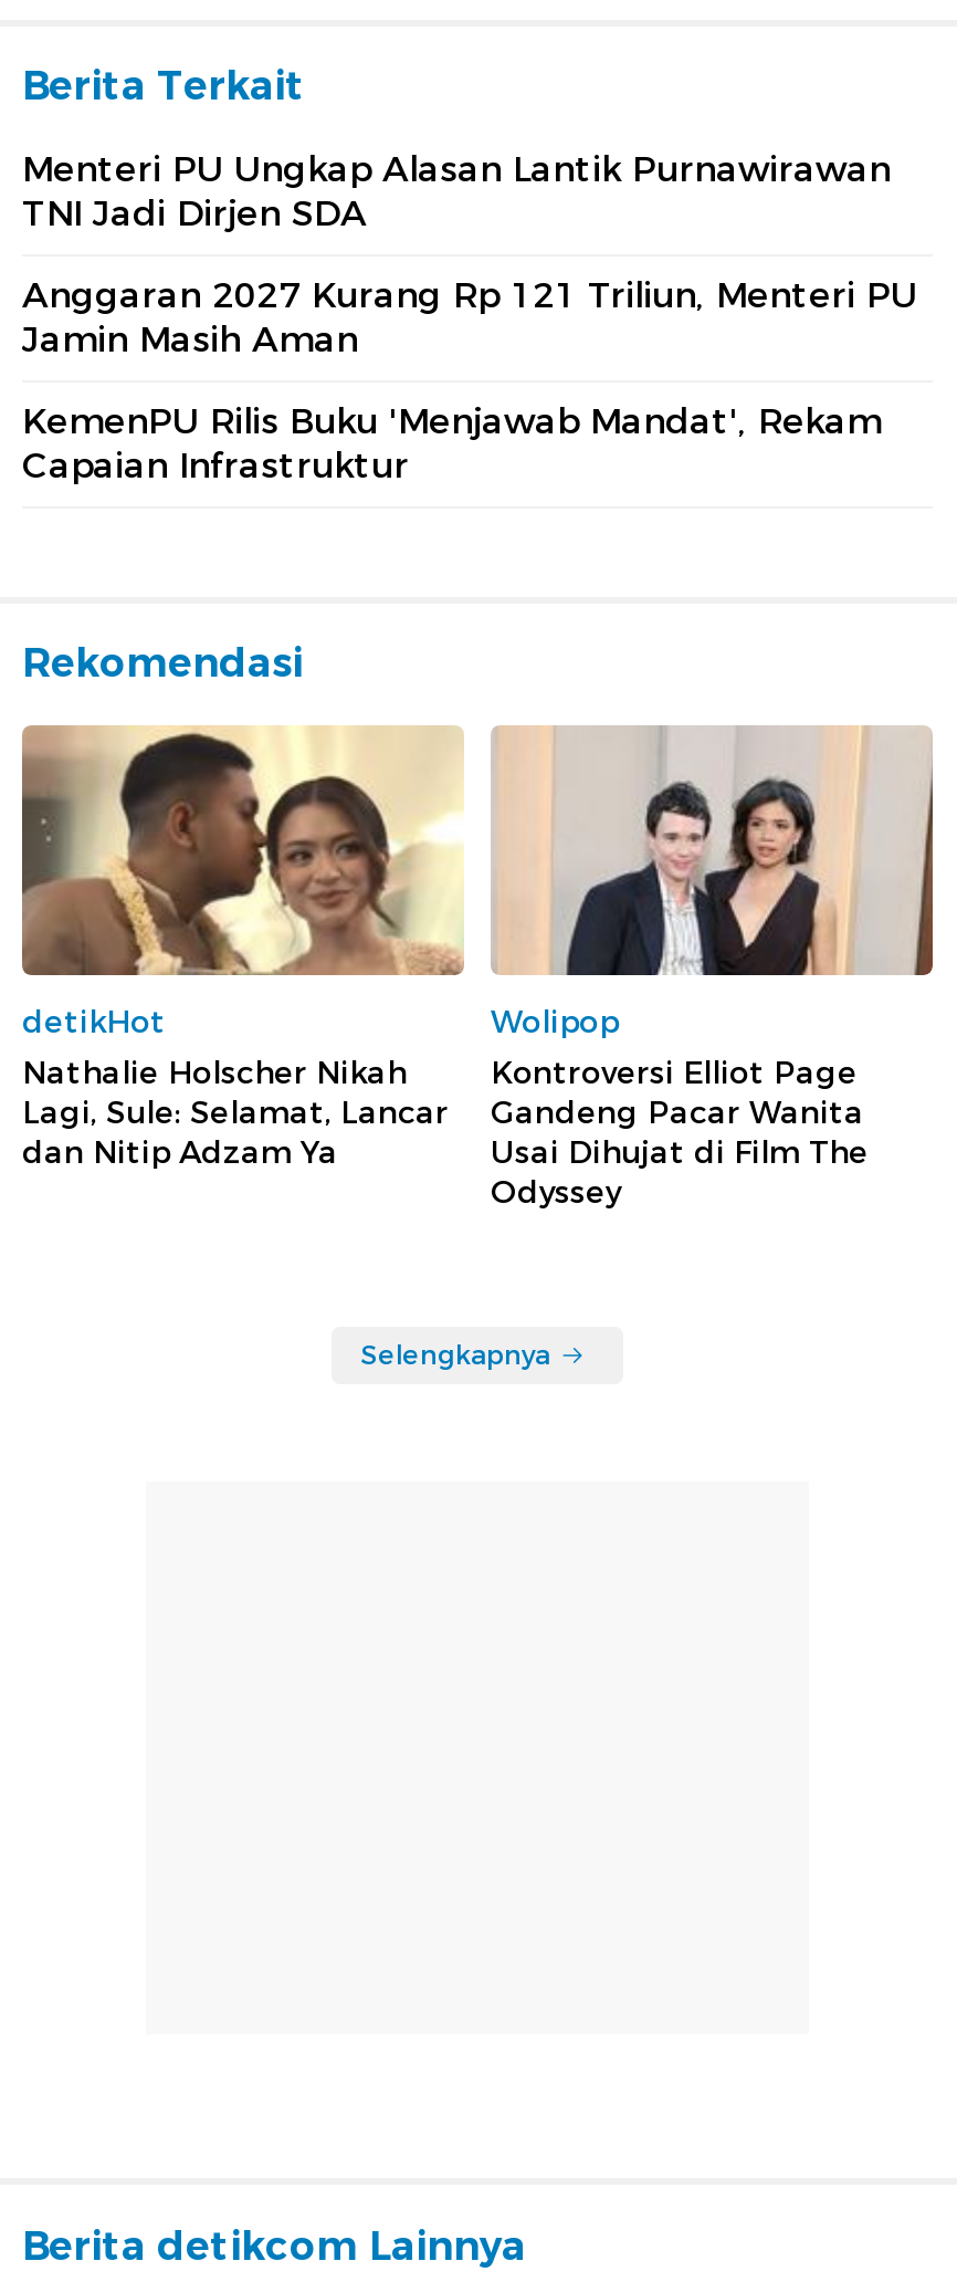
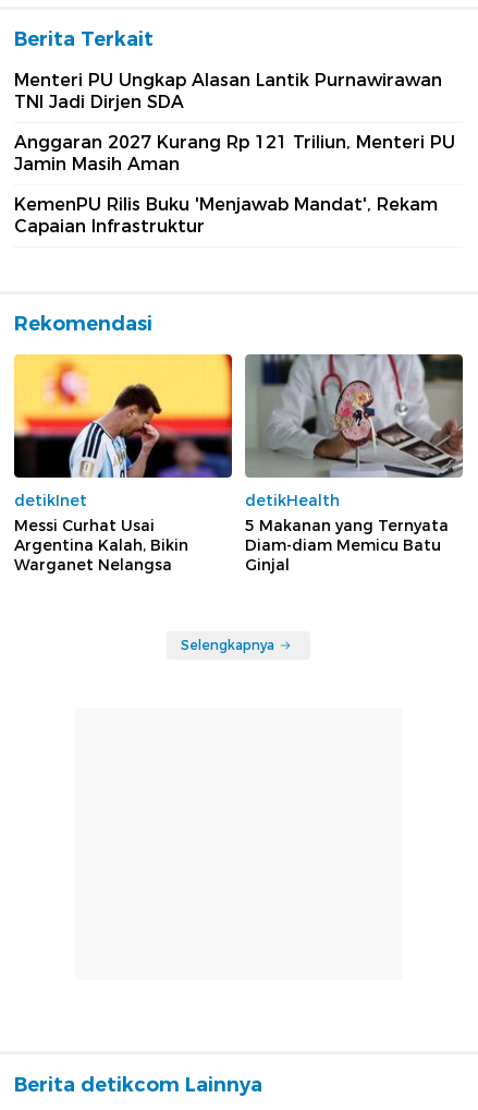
- [image]
- detikHot
- Nathalie Holscher Nikah
- Lagi, Sule: Selamat, Lancar
- dan Nitip Adzam Ya
+ [image]
+ detikInet
+ Messi Curhat Usai
+ Argentina Kalah, Bikin
+ Warganet Nelangsa

- [image]
- Wolipop
- Kontroversi Elliot Page
- Gandeng Pacar Wanita
- Usai Dihujat di Film The
- Odyssey
+ [image]
+ detikHealth
+ 5 Makanan yang Ternyata
+ Diam-diam Memicu Batu
+ Ginjal
